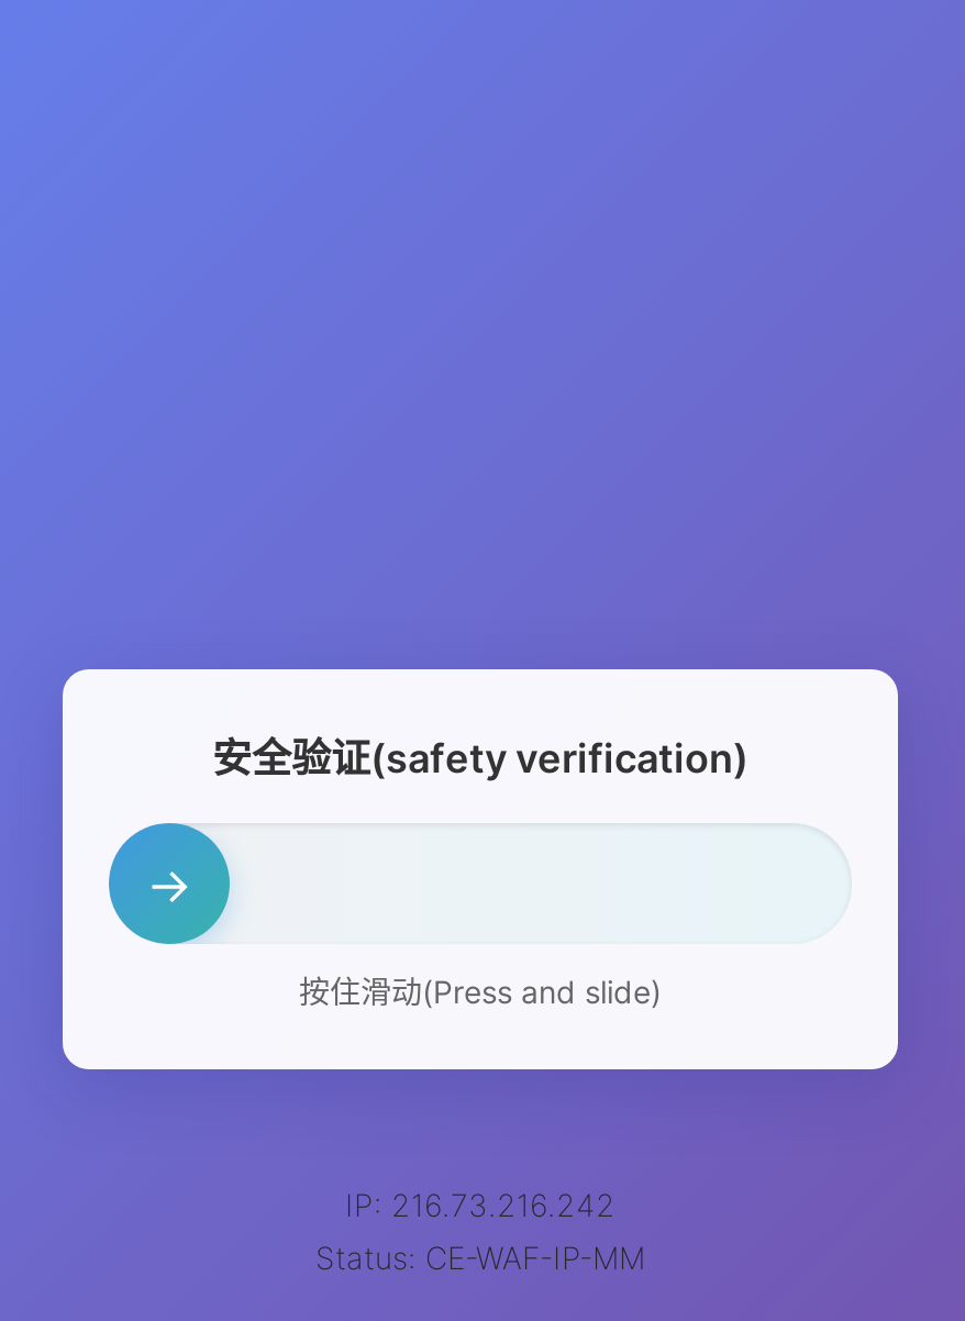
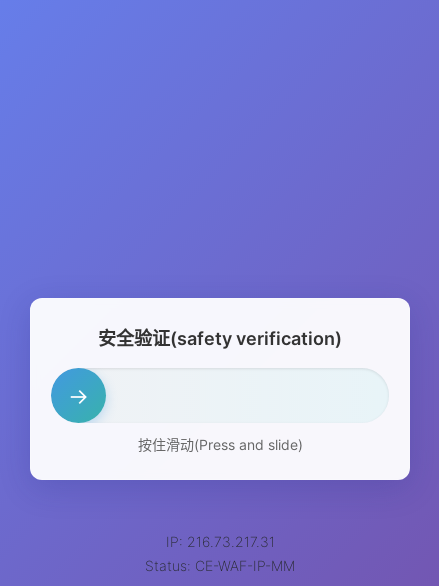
- IP: 216.73.216.242
+ IP: 216.73.217.31
